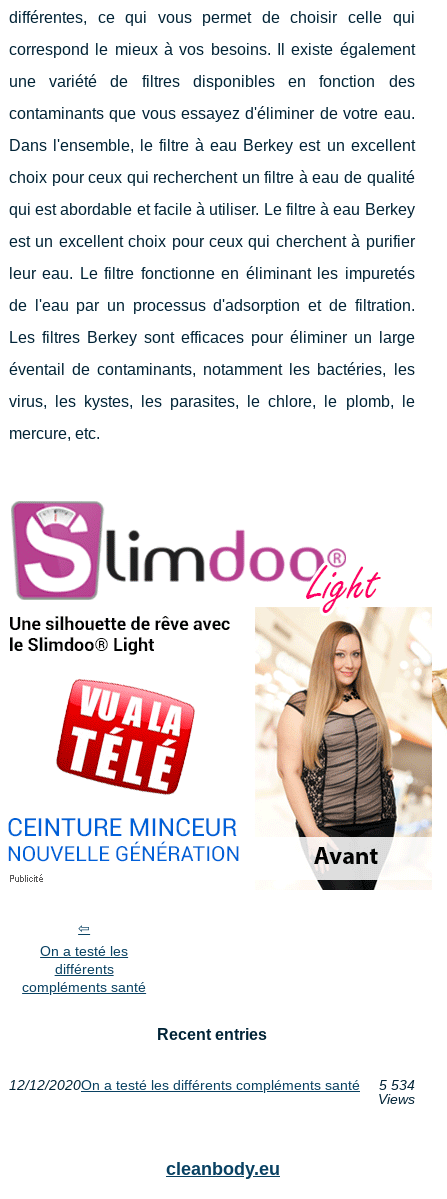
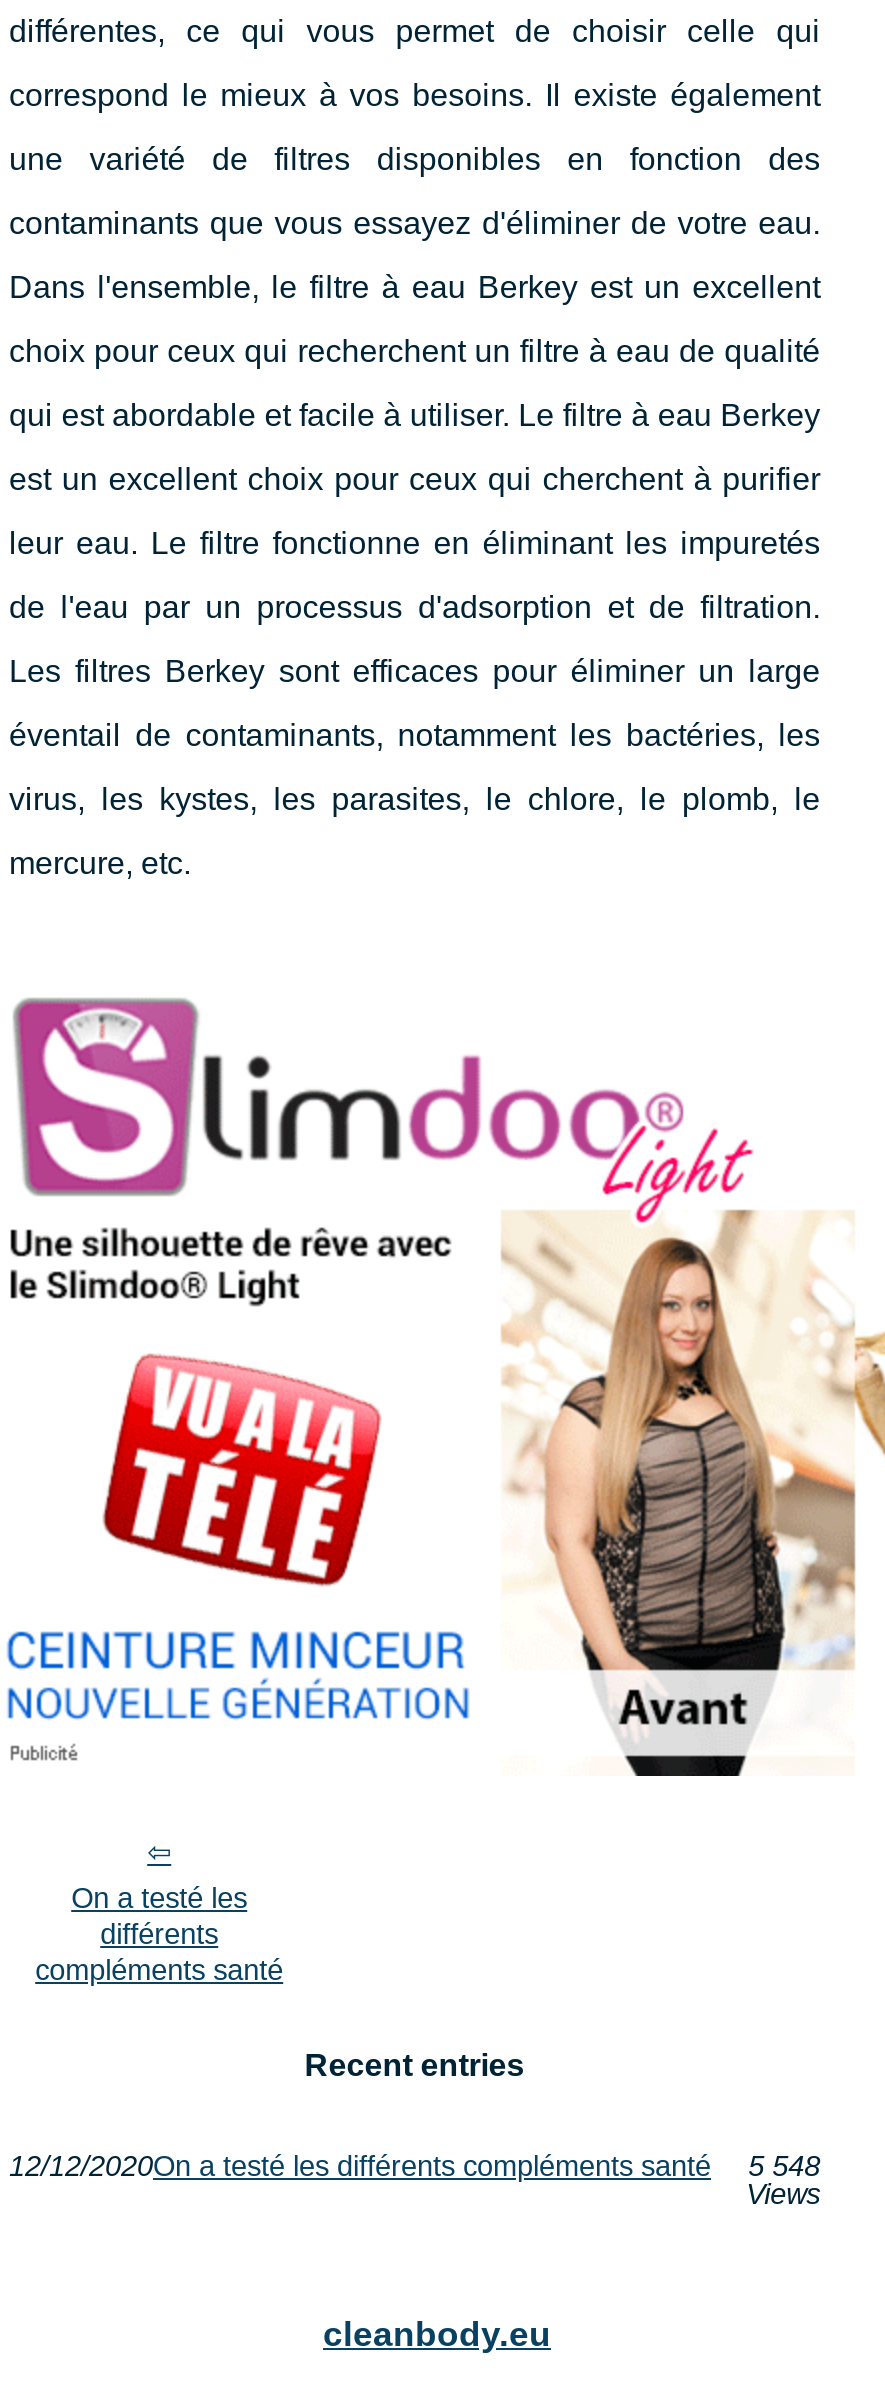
- 12/12/2020On a testé les différents compléments santé 5 534
+ 12/12/2020On a testé les différents compléments santé 5 548
